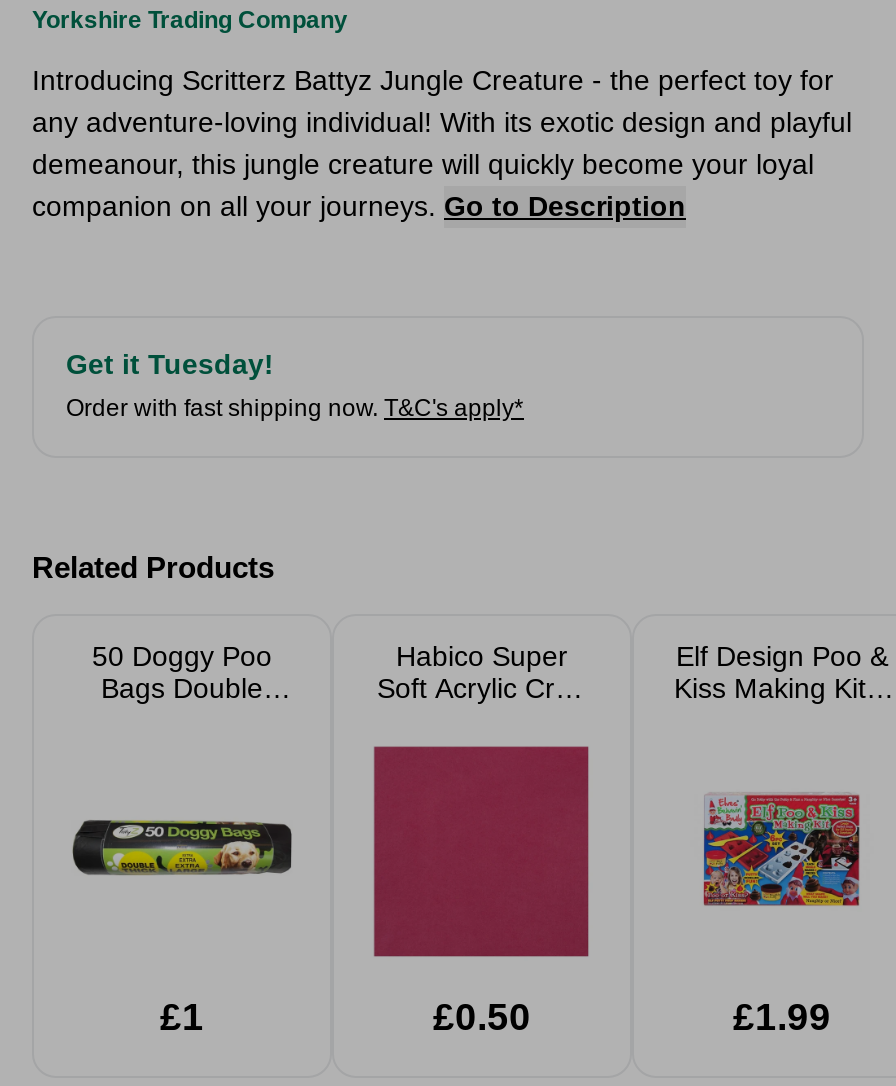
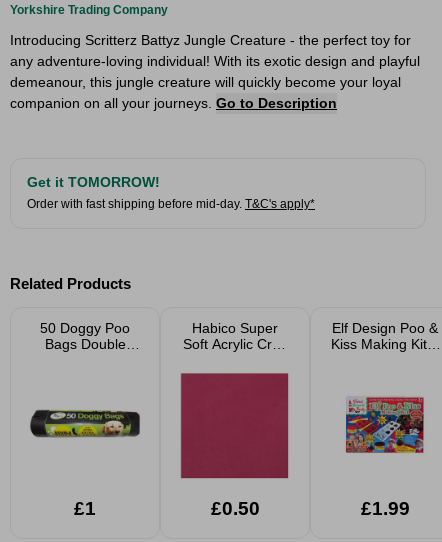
- Get it Tuesday!
- Order with fast shipping now. T&C's apply*
+ Get it TOMORROW!
+ Order with fast shipping before mid-day. T&C's apply*
